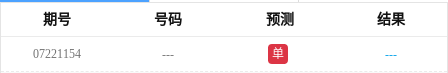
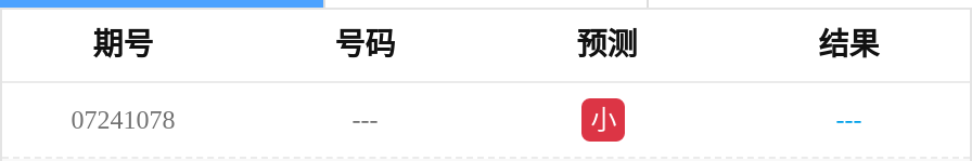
- 07221154
+ 07241078

- 单
+ 小
